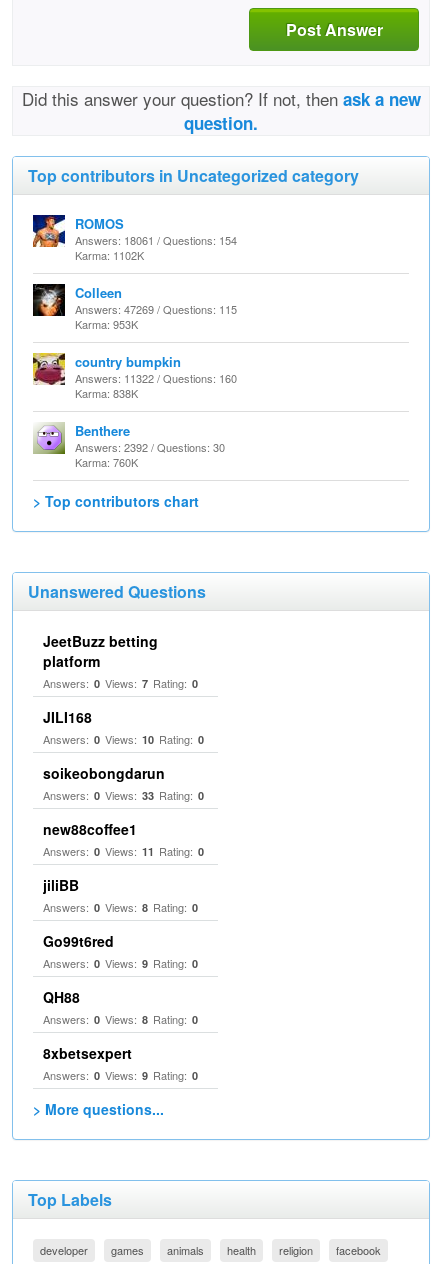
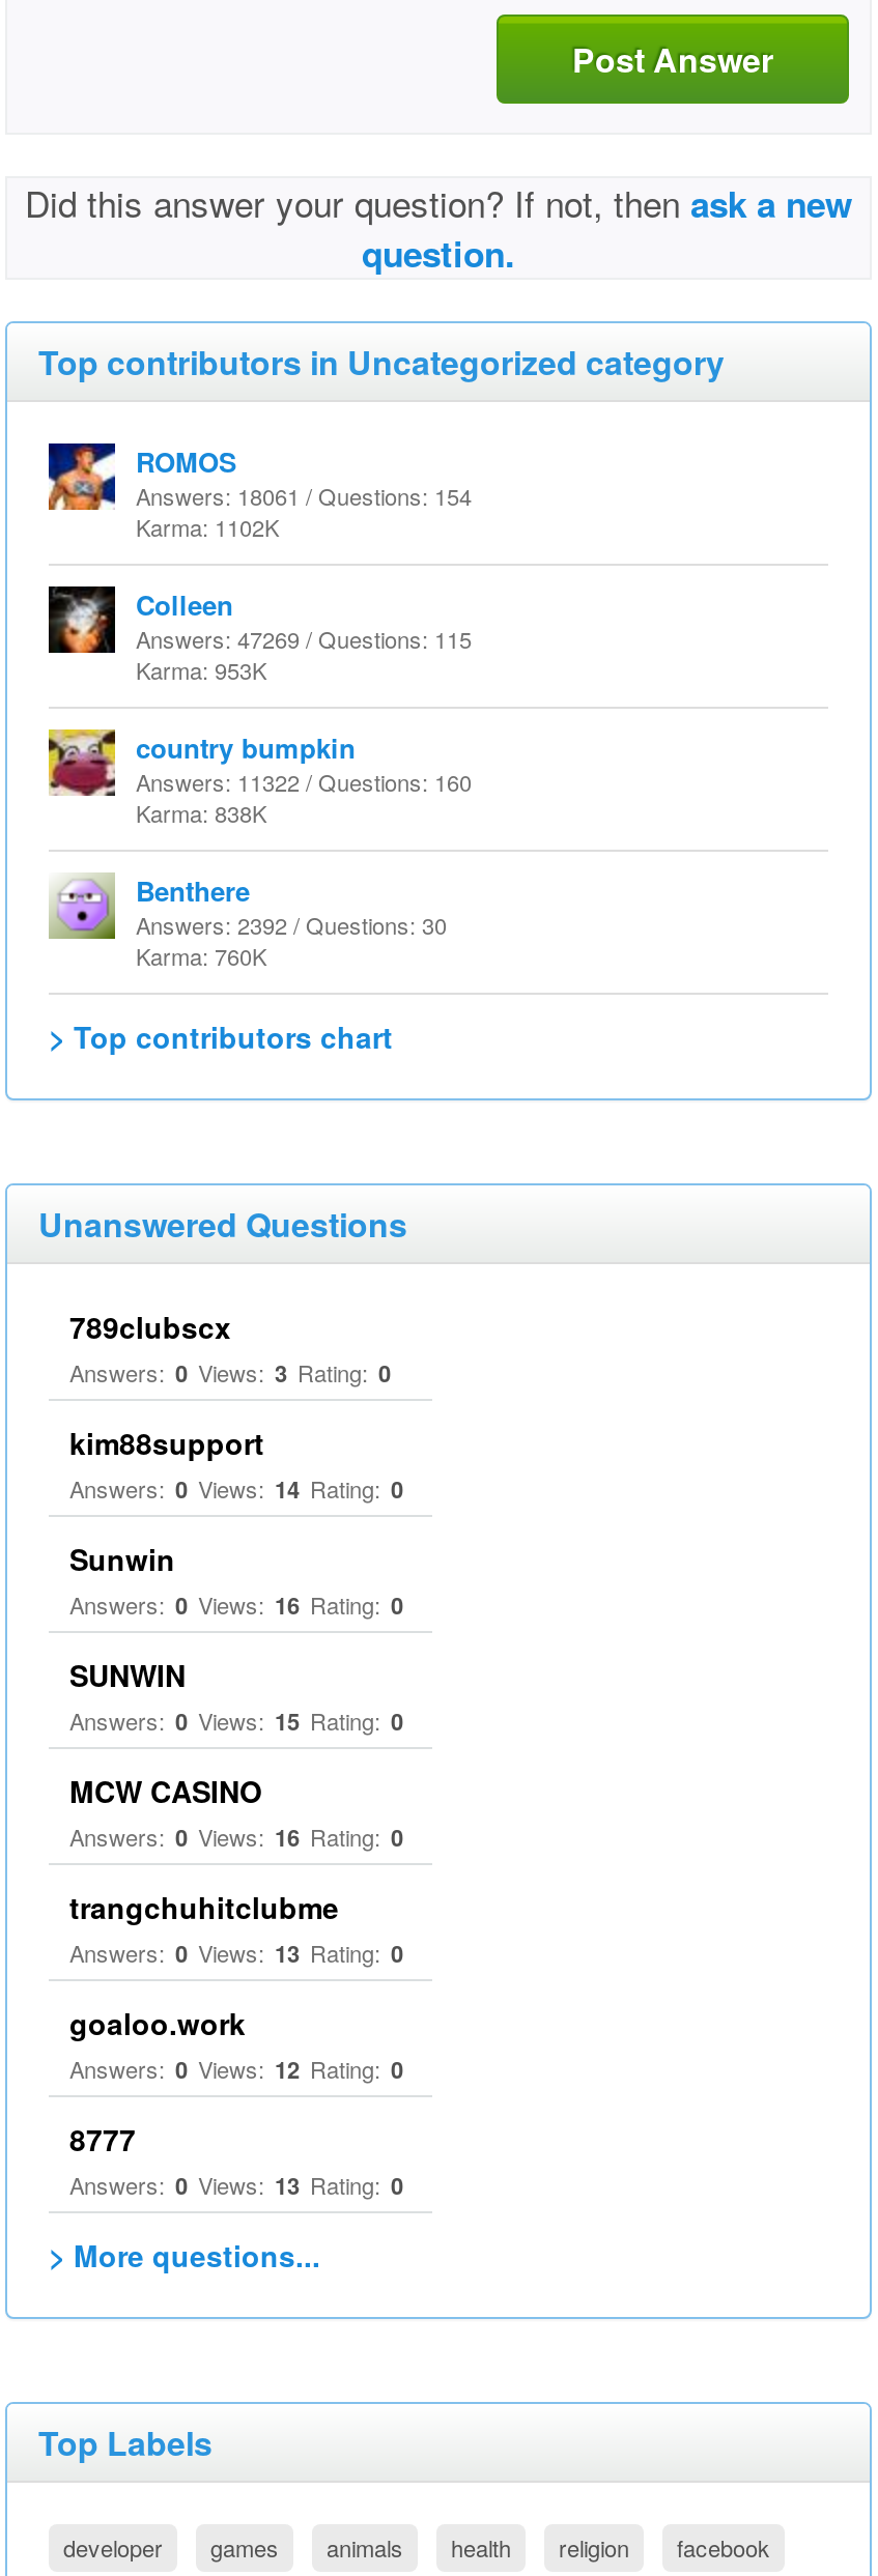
- JeetBuzz betting
- platform
- Answers: 0 Views: 7 Rating: 0
+ 789clubscx
+ Answers: 0 Views: 3 Rating: 0

- JILI168
- Answers: 0 Views: 10 Rating: 0
+ kim88support
+ Answers: 0 Views: 14 Rating: 0

- soikeobongdarun
- Answers: 0 Views: 33 Rating: 0
+ Sunwin
+ Answers: 0 Views: 16 Rating: 0

- new88coffee1
- Answers: 0 Views: 11 Rating: 0
+ SUNWIN
+ Answers: 0 Views: 15 Rating: 0

- jiliBB
- Answers: 0 Views: 8 Rating: 0
+ MCW CASINO
+ Answers: 0 Views: 16 Rating: 0

- Go99t6red
- Answers: 0 Views: 9 Rating: 0
+ trangchuhitclubme
+ Answers: 0 Views: 13 Rating: 0

- QH88
- Answers: 0 Views: 8 Rating: 0
+ goaloo.work
+ Answers: 0 Views: 12 Rating: 0

- 8xbetsexpert
- Answers: 0 Views: 9 Rating: 0
+ 8777
+ Answers: 0 Views: 13 Rating: 0
